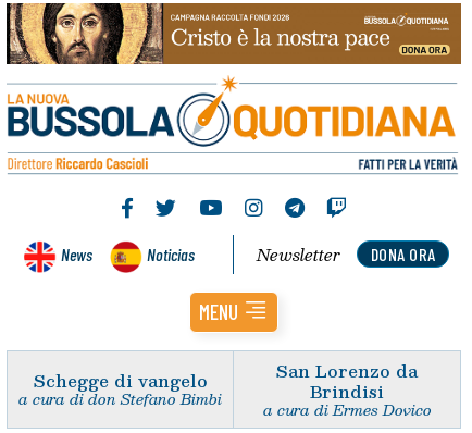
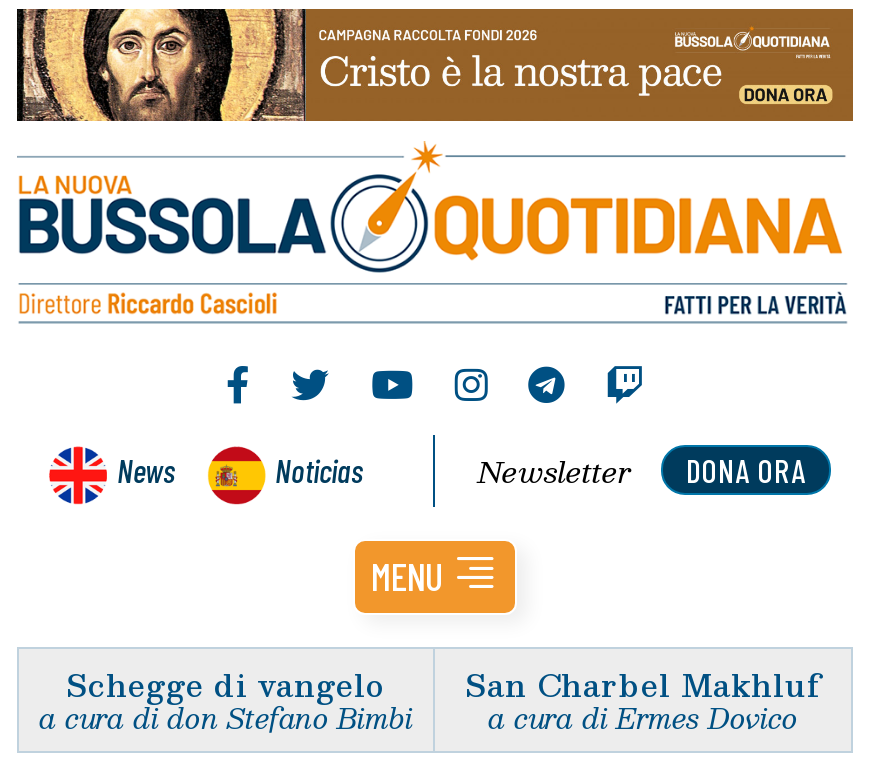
- San Lorenzo da
- Brindisi
+ San Charbel Makhluf
